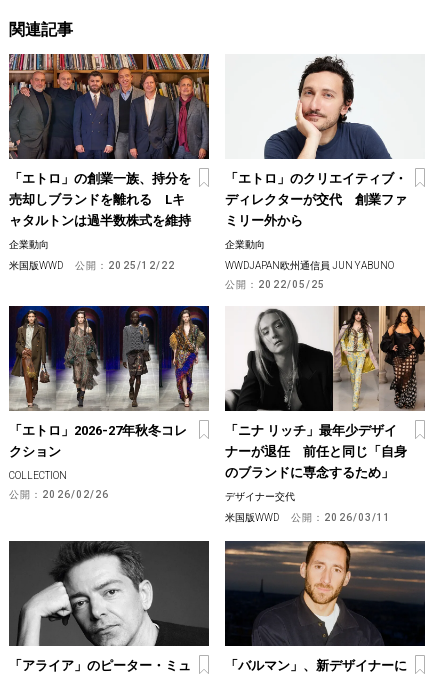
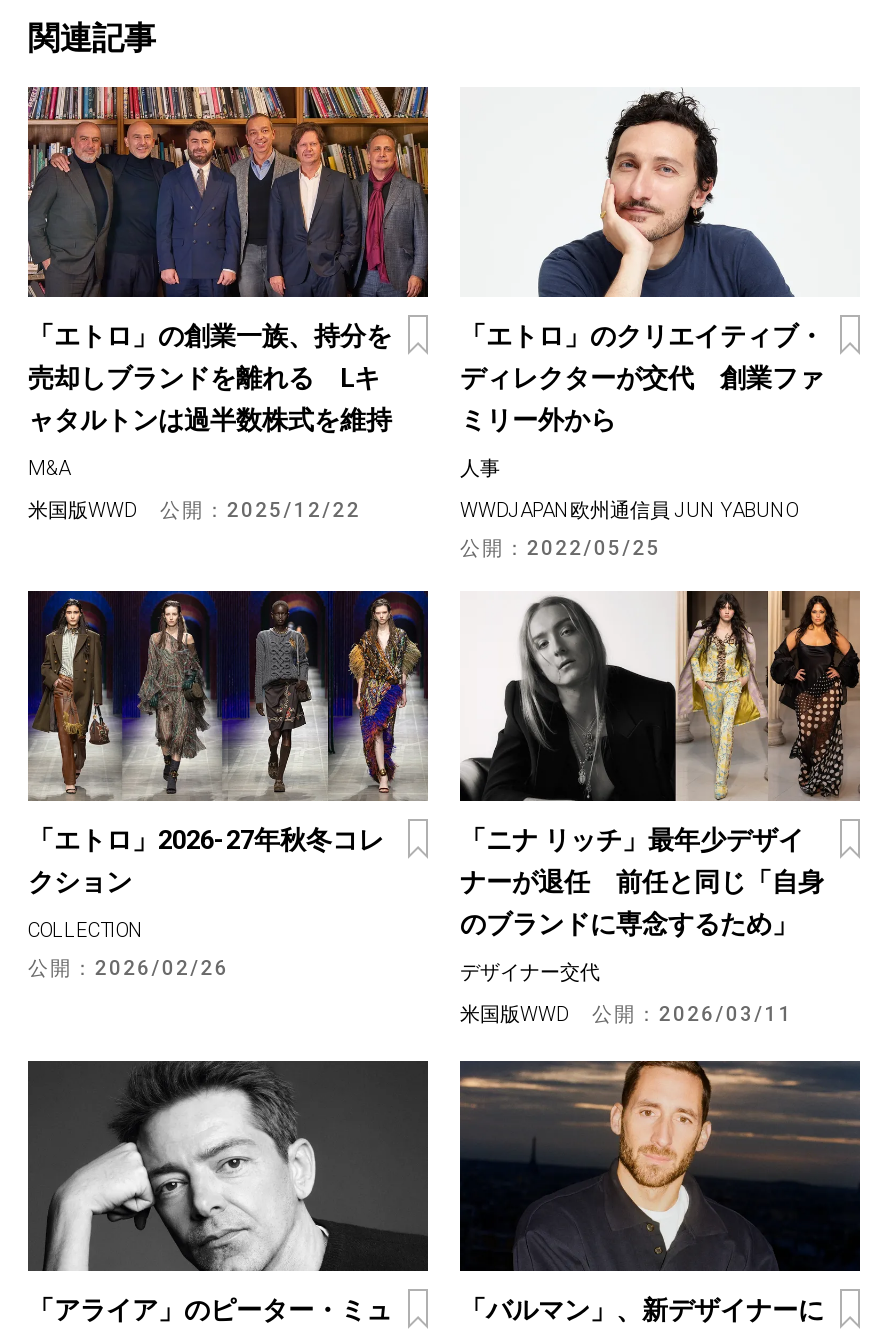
- 企業動向
+ M&A

- 企業動向
+ 人事
